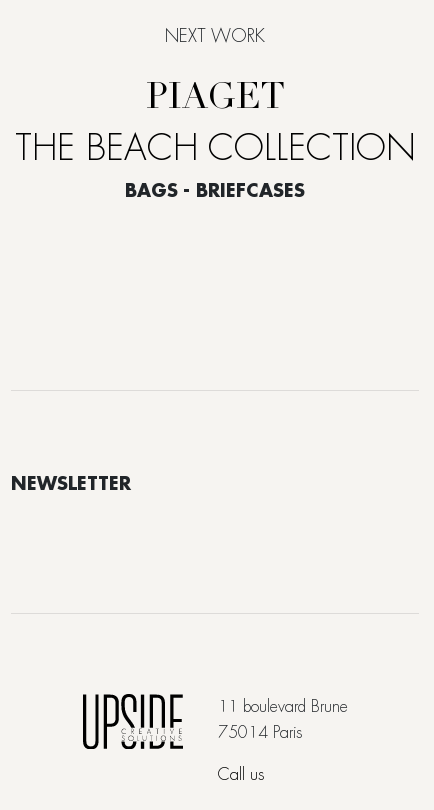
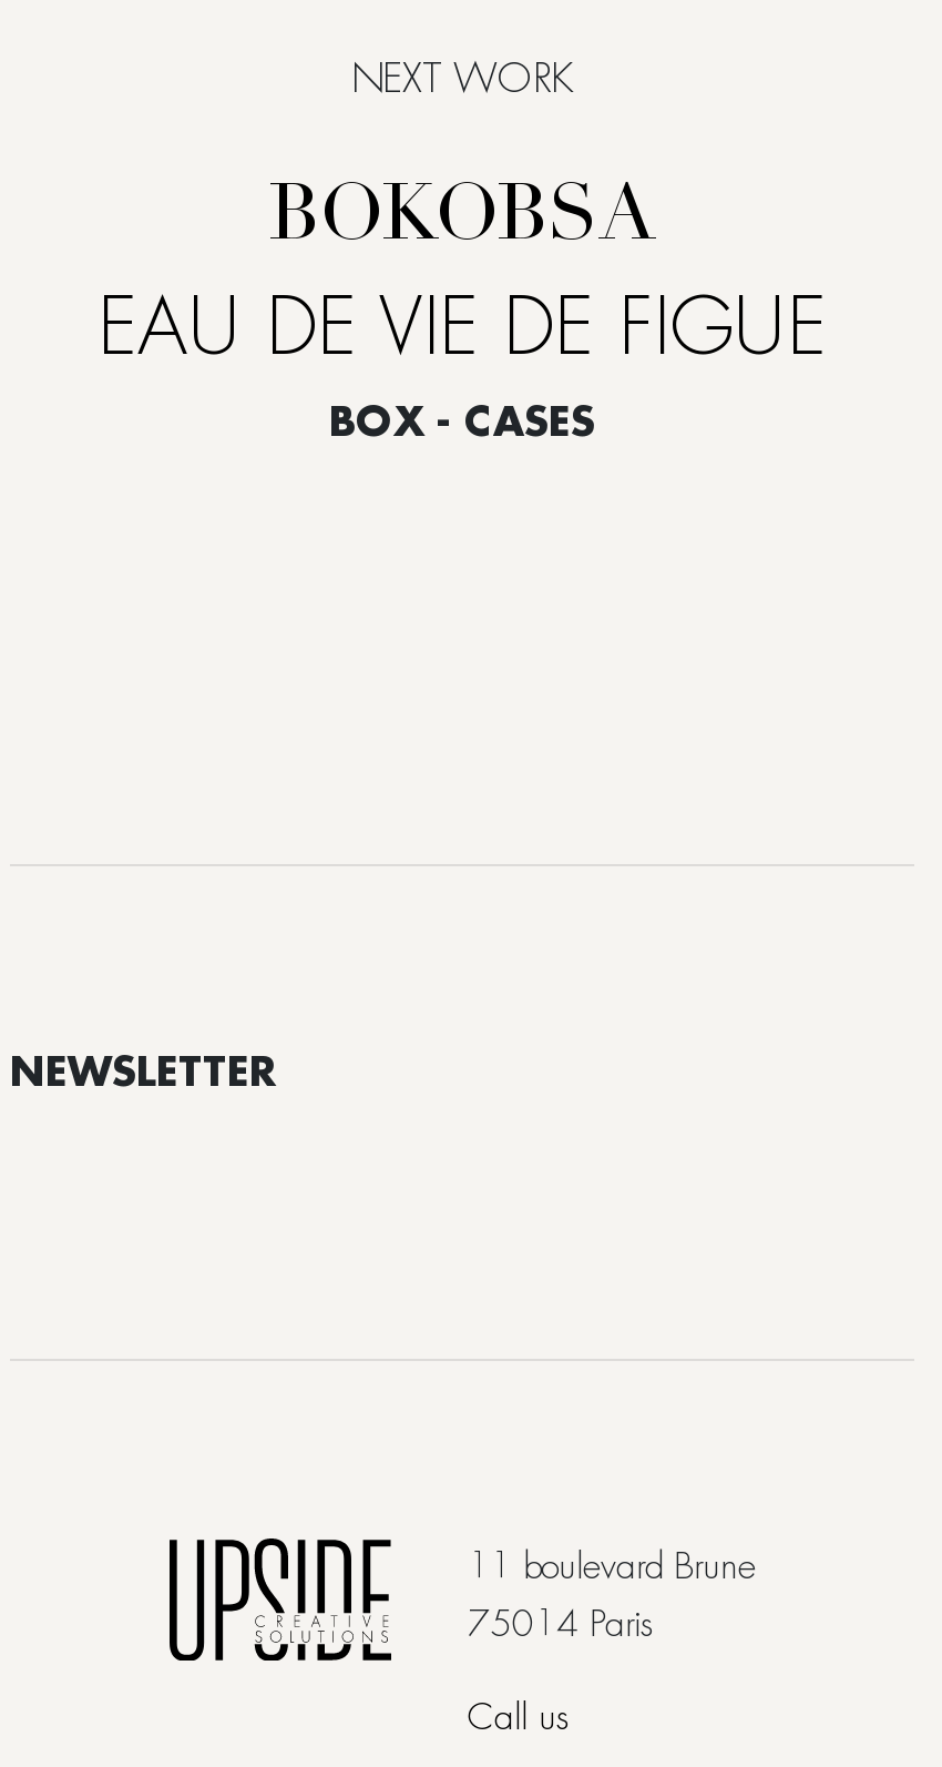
- PIAGET
- THE BEACH COLLECTION
+ BOKOBSA
+ EAU DE VIE DE FIGUE

- BAGS - BRIEFCASES
+ BOX - CASES
